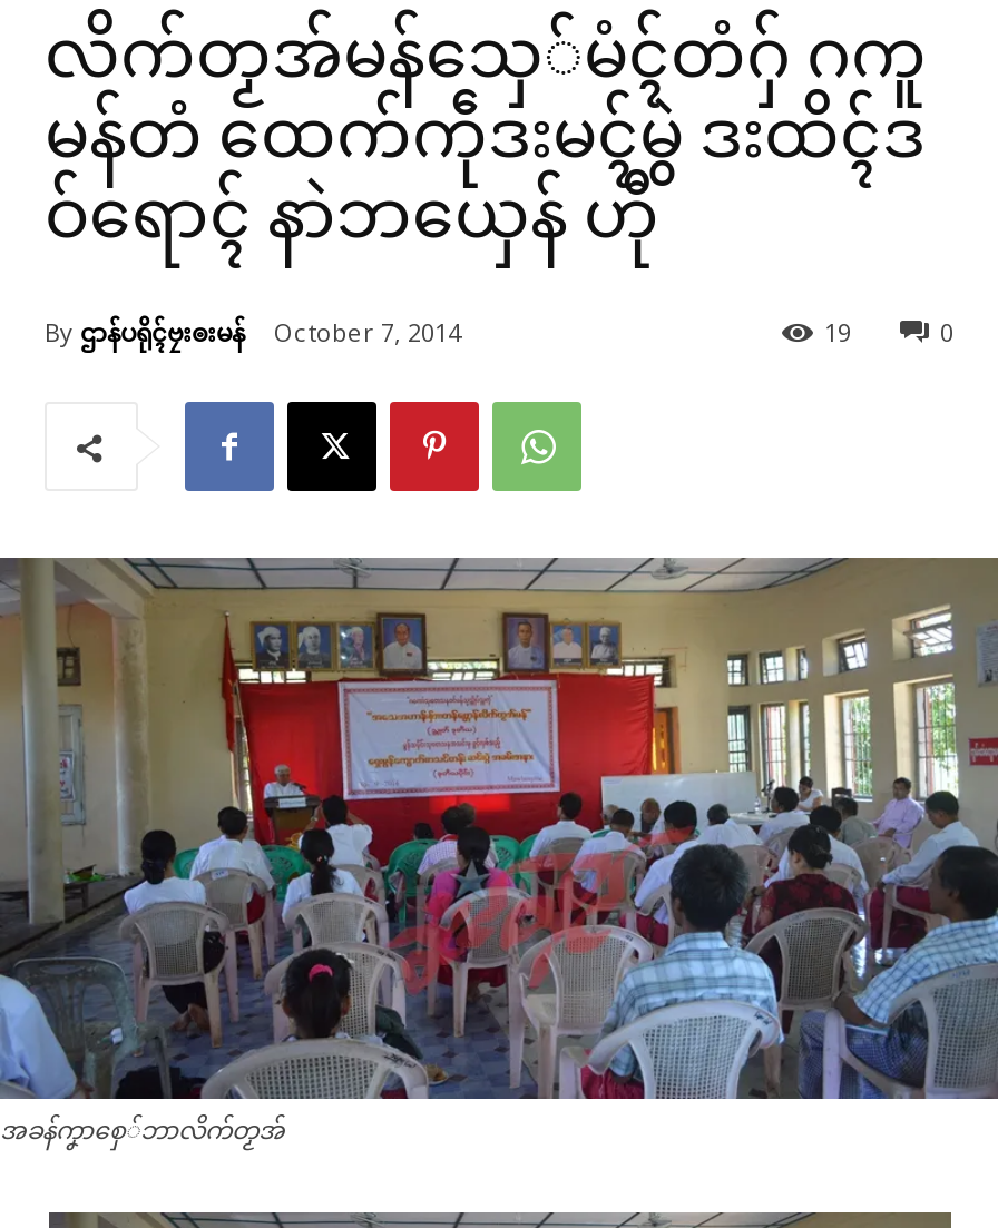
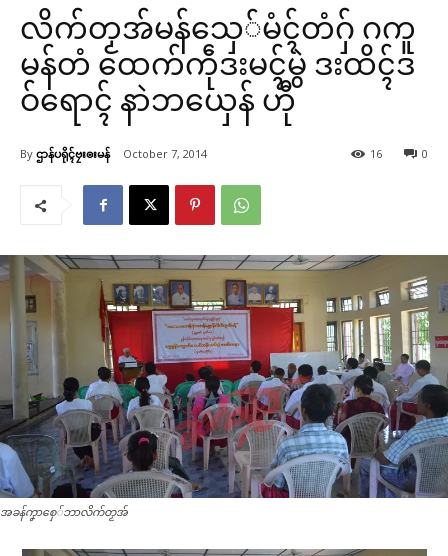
- 19
+ 16
